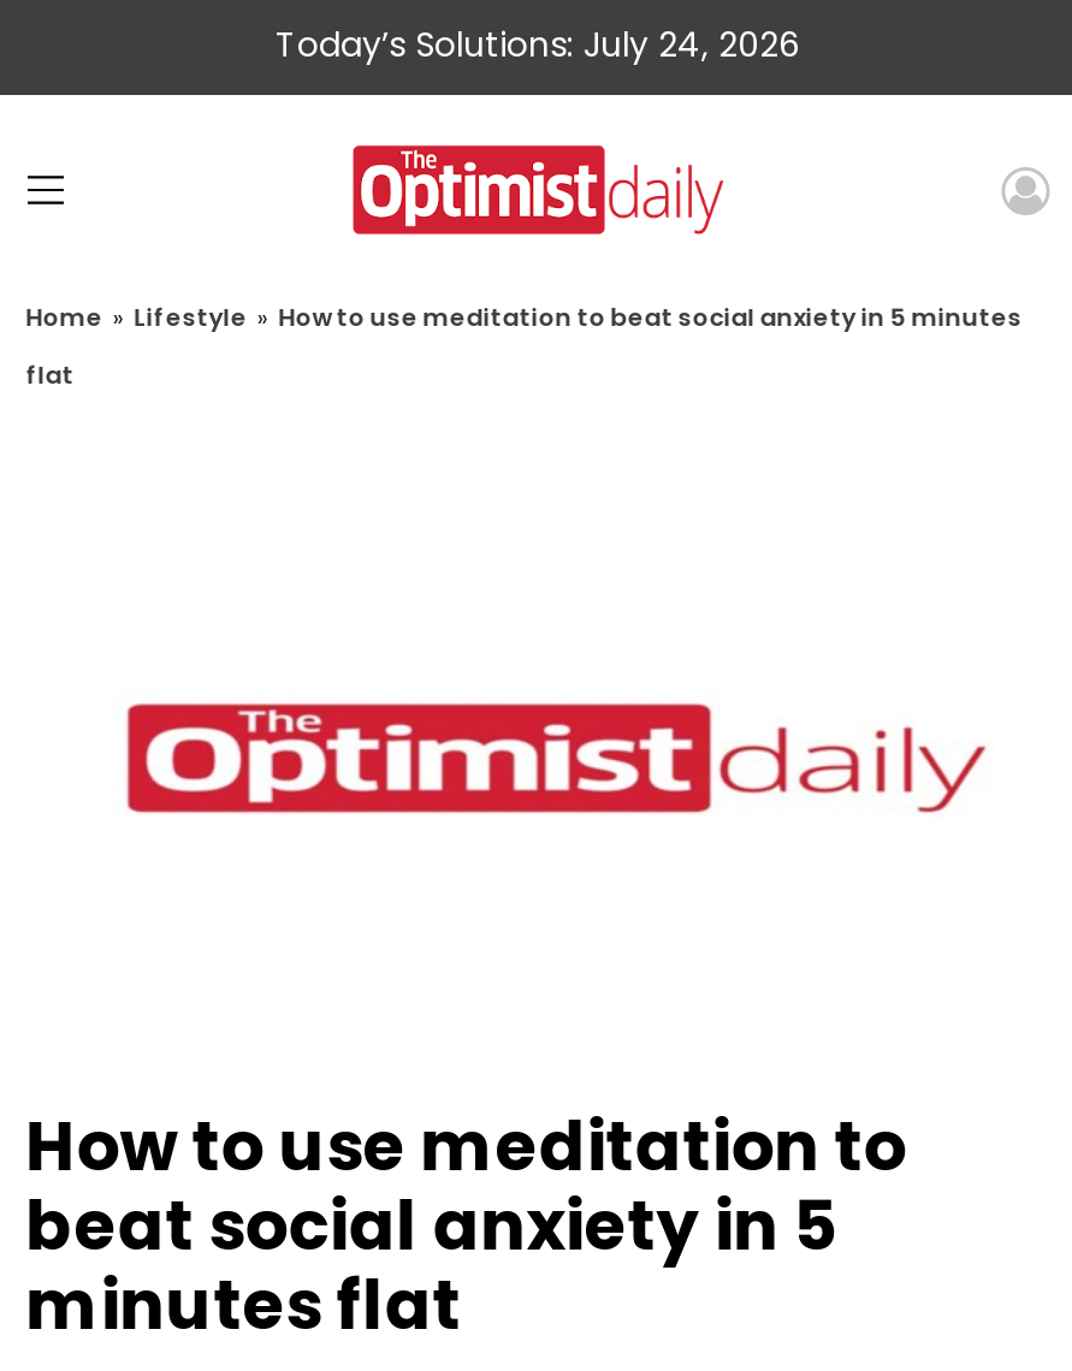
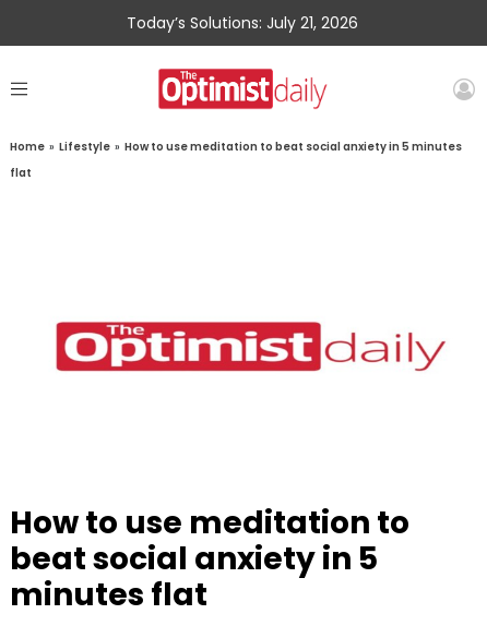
- Today’s Solutions: July 24, 2026
+ Today’s Solutions: July 21, 2026
